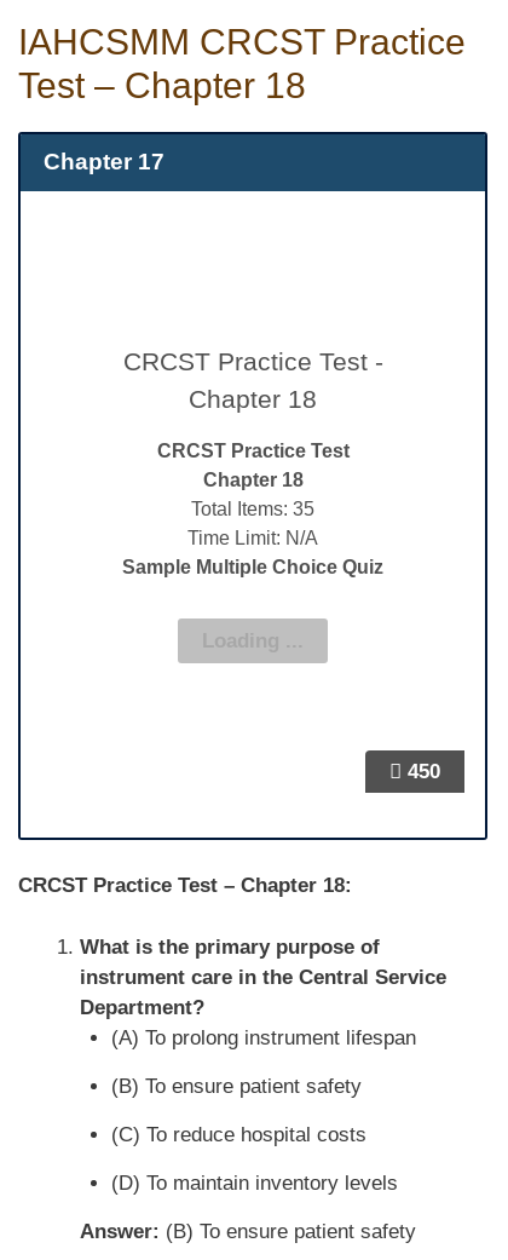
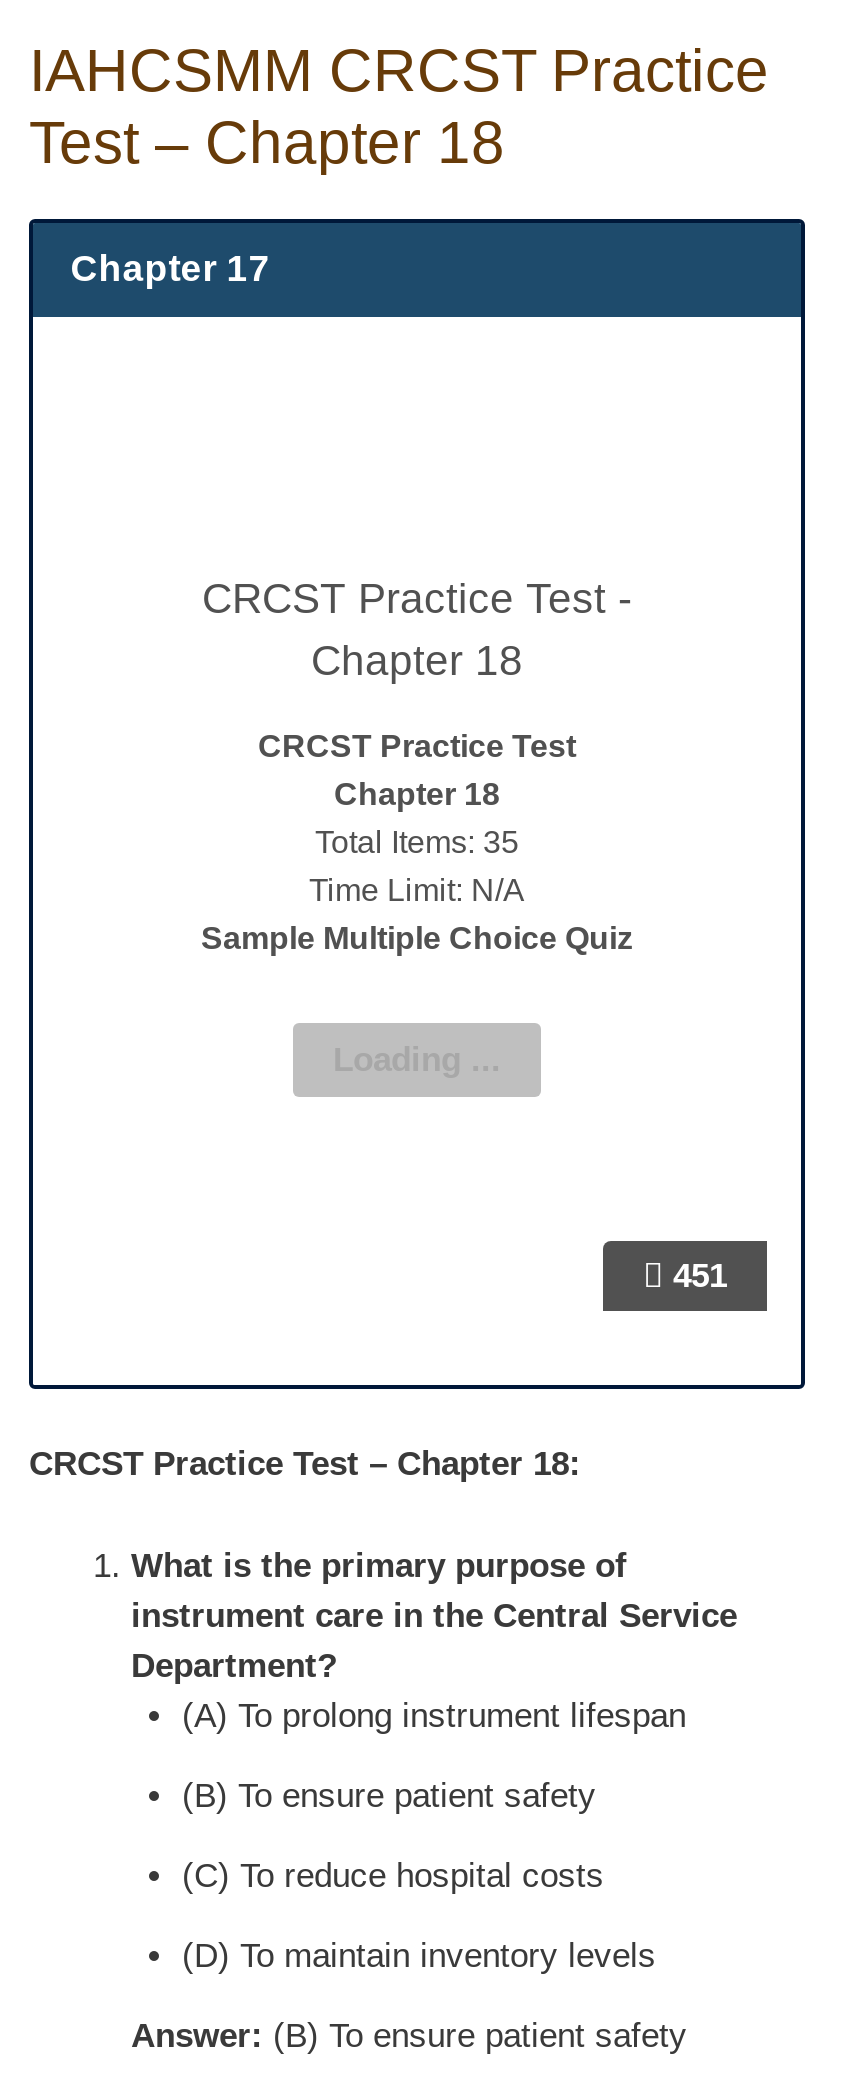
- 450
+ 451
